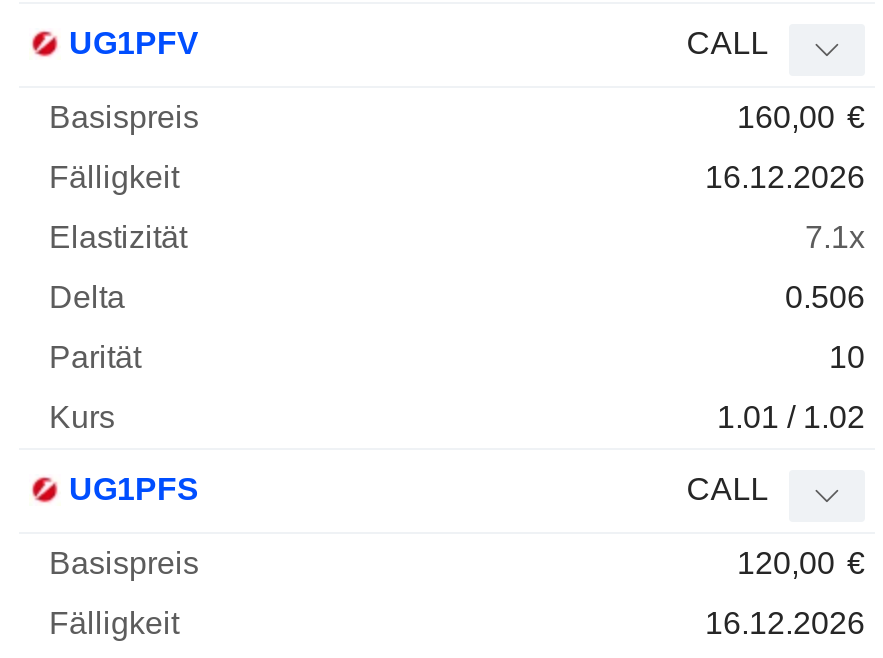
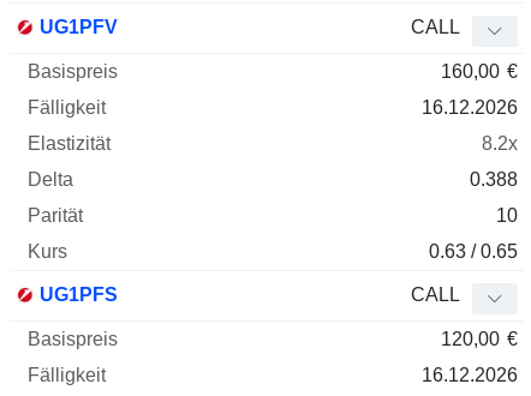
- 7.1x
+ 8.2x

- 0.506
+ 0.388

- 1.01 / 1.02
+ 0.63 / 0.65
